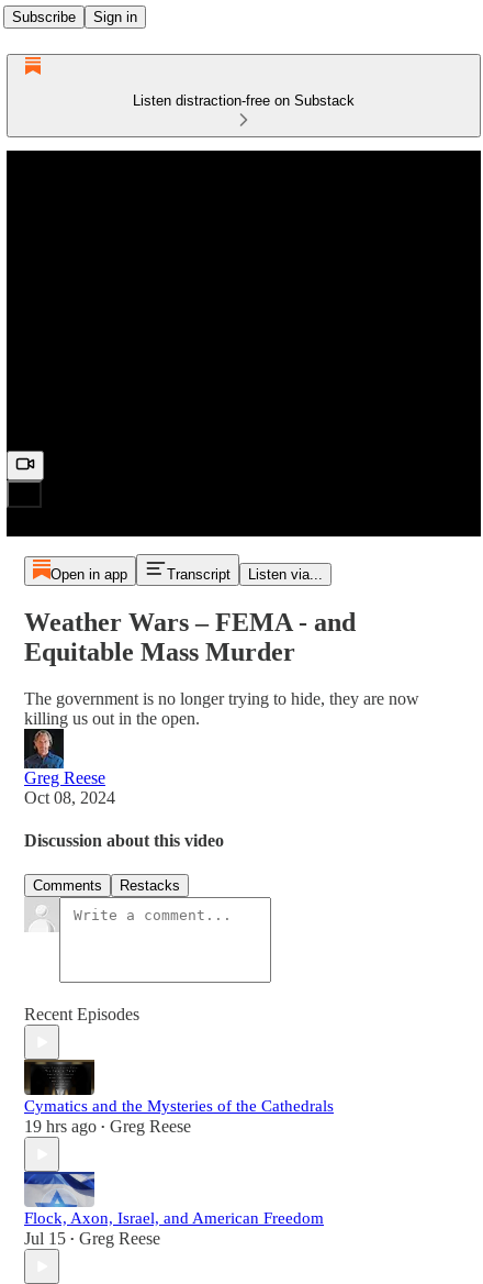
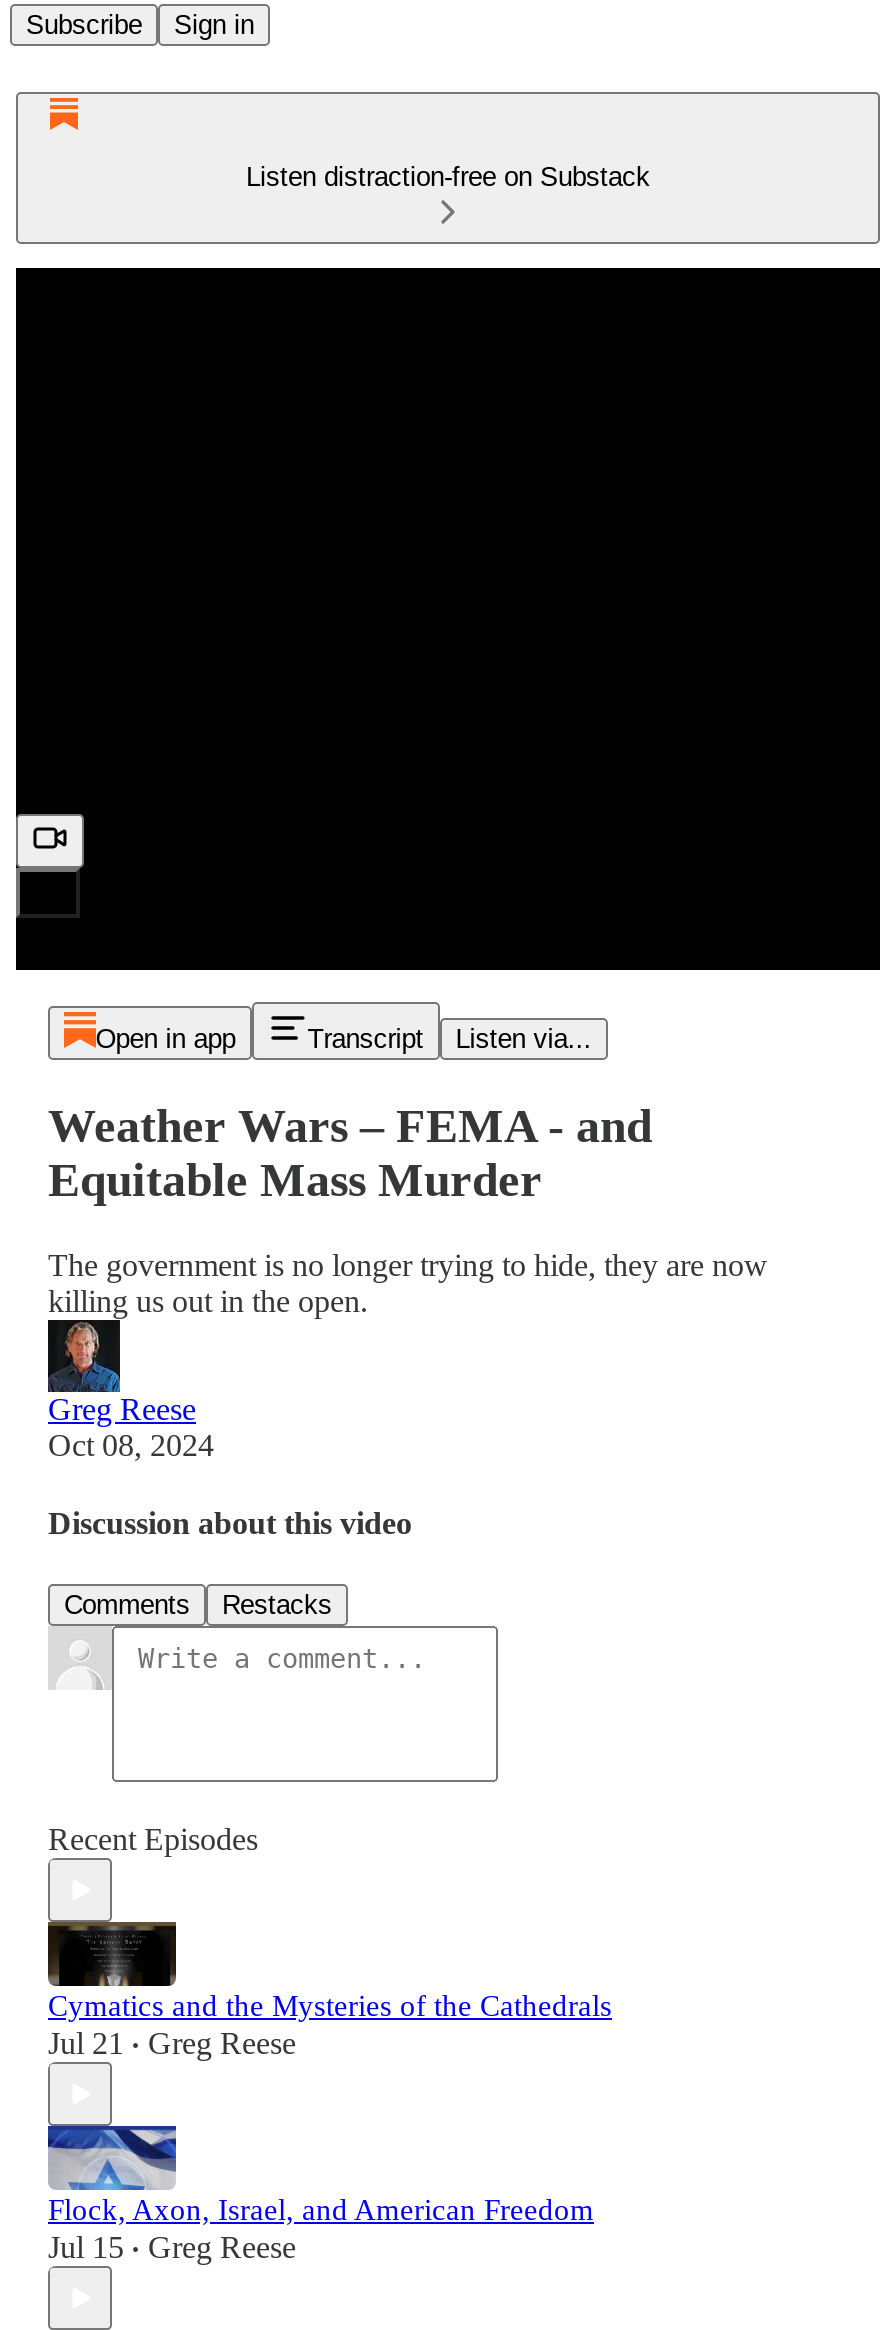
- 19 hrs ago • Greg Reese
+ Jul 21 • Greg Reese
